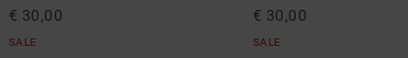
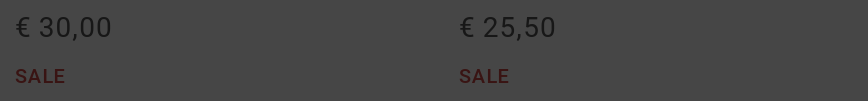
- € 30,00
+ € 25,50
